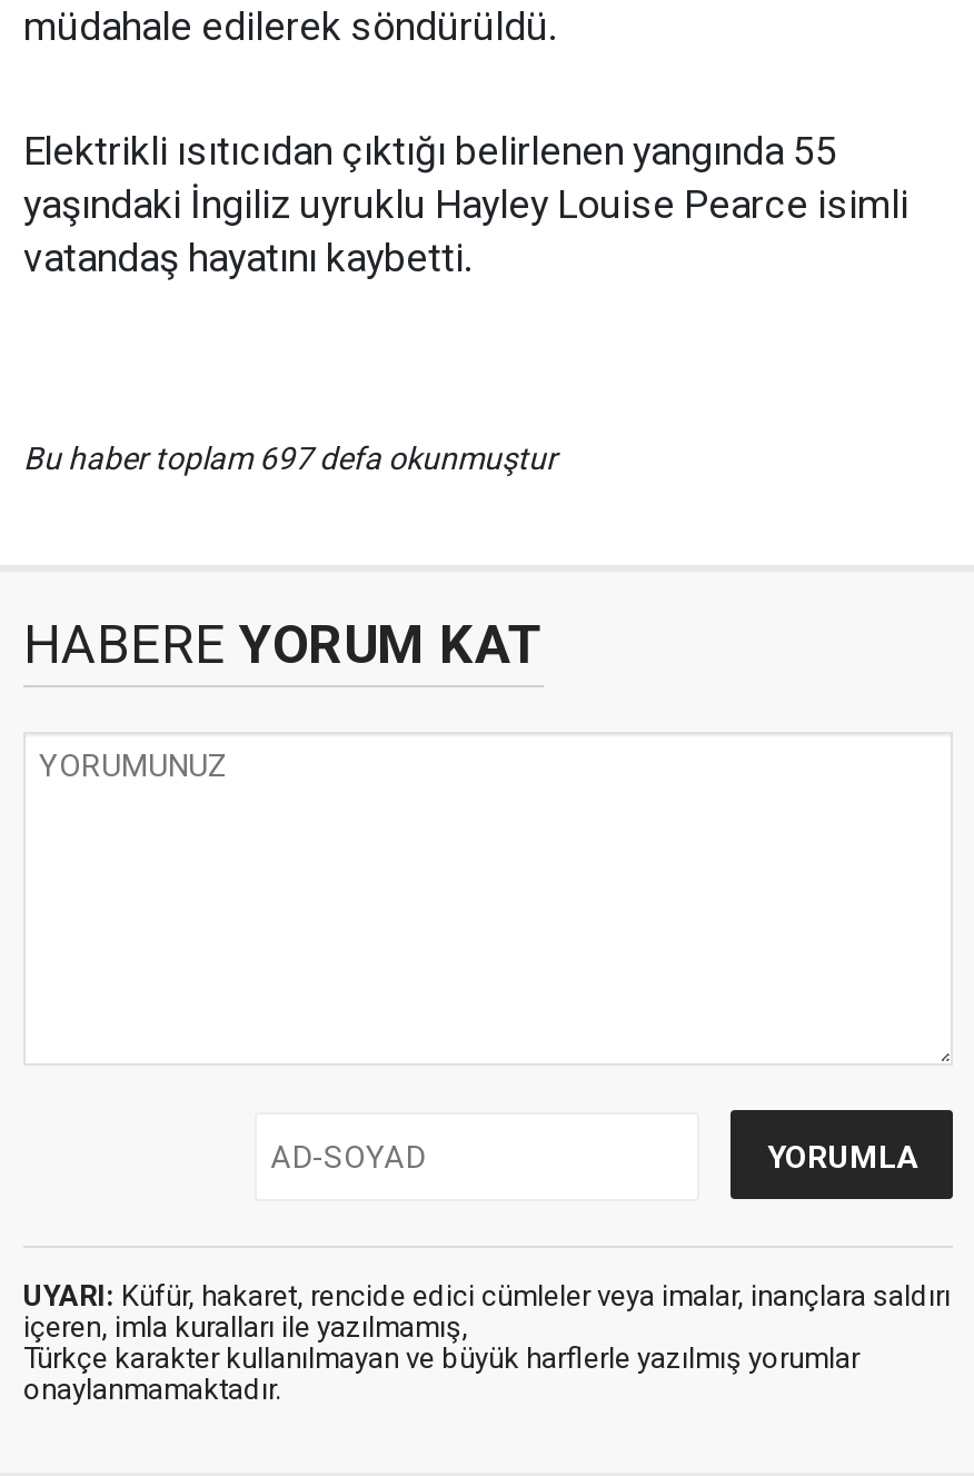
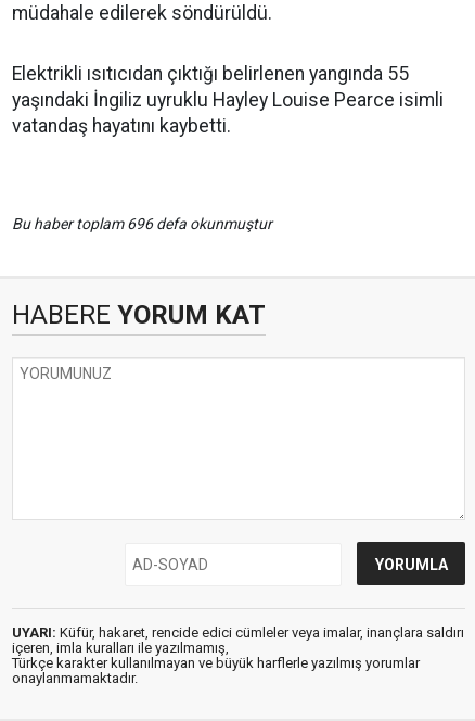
- Bu haber toplam 697 defa okunmuştur
+ Bu haber toplam 696 defa okunmuştur
